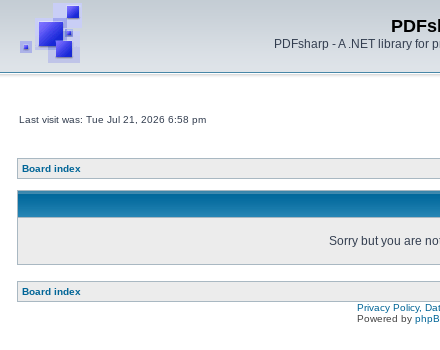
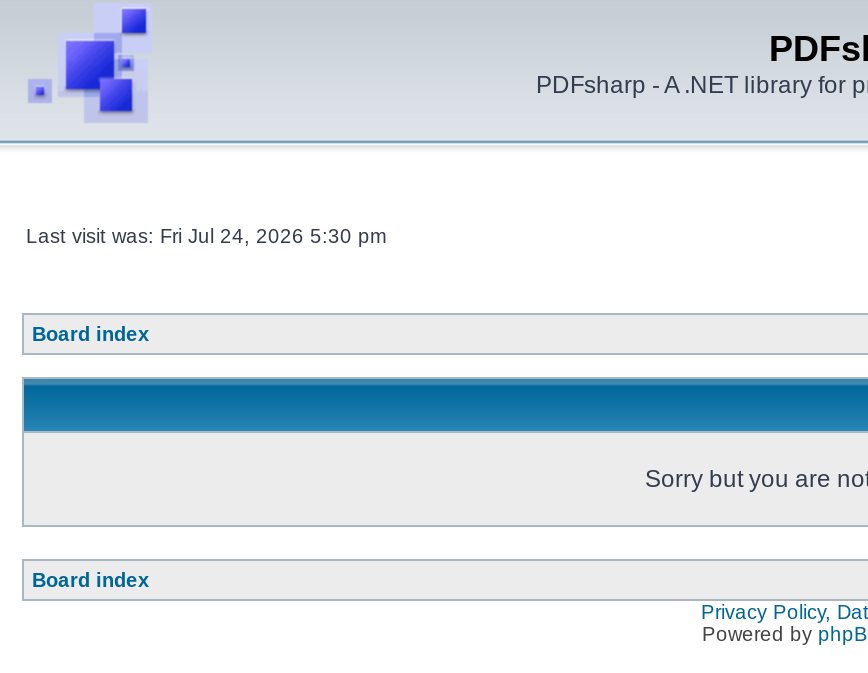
- Last visit was: Tue Jul 21, 2026 6:58 pm
+ Last visit was: Fri Jul 24, 2026 5:30 pm
